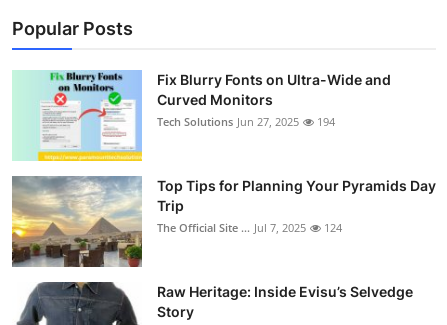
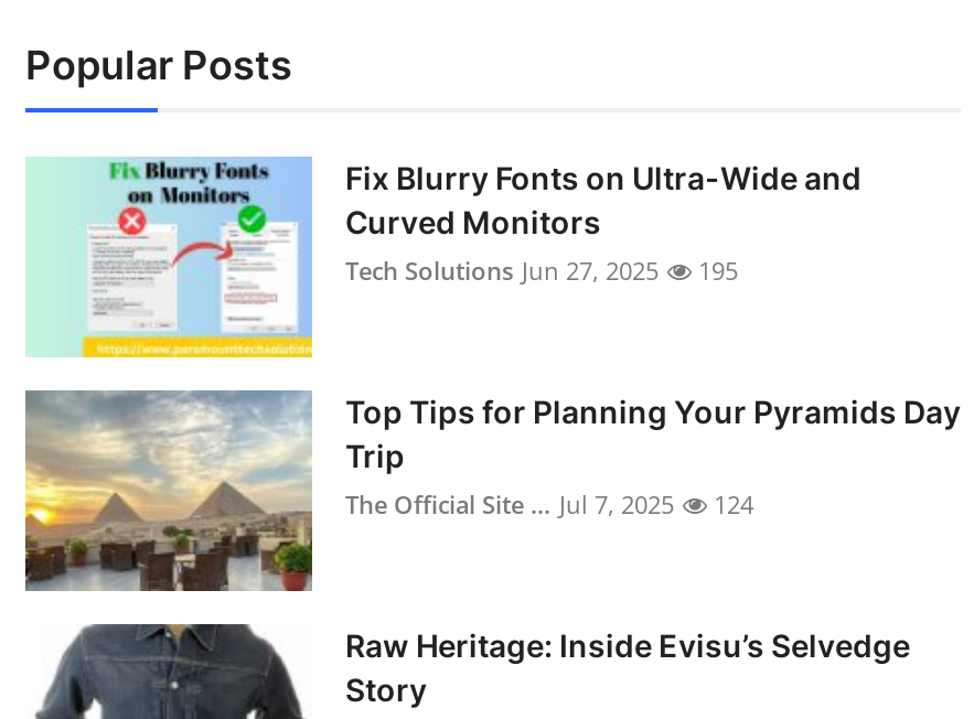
- Tech Solutions Jun 27, 2025 194
+ Tech Solutions Jun 27, 2025 195
